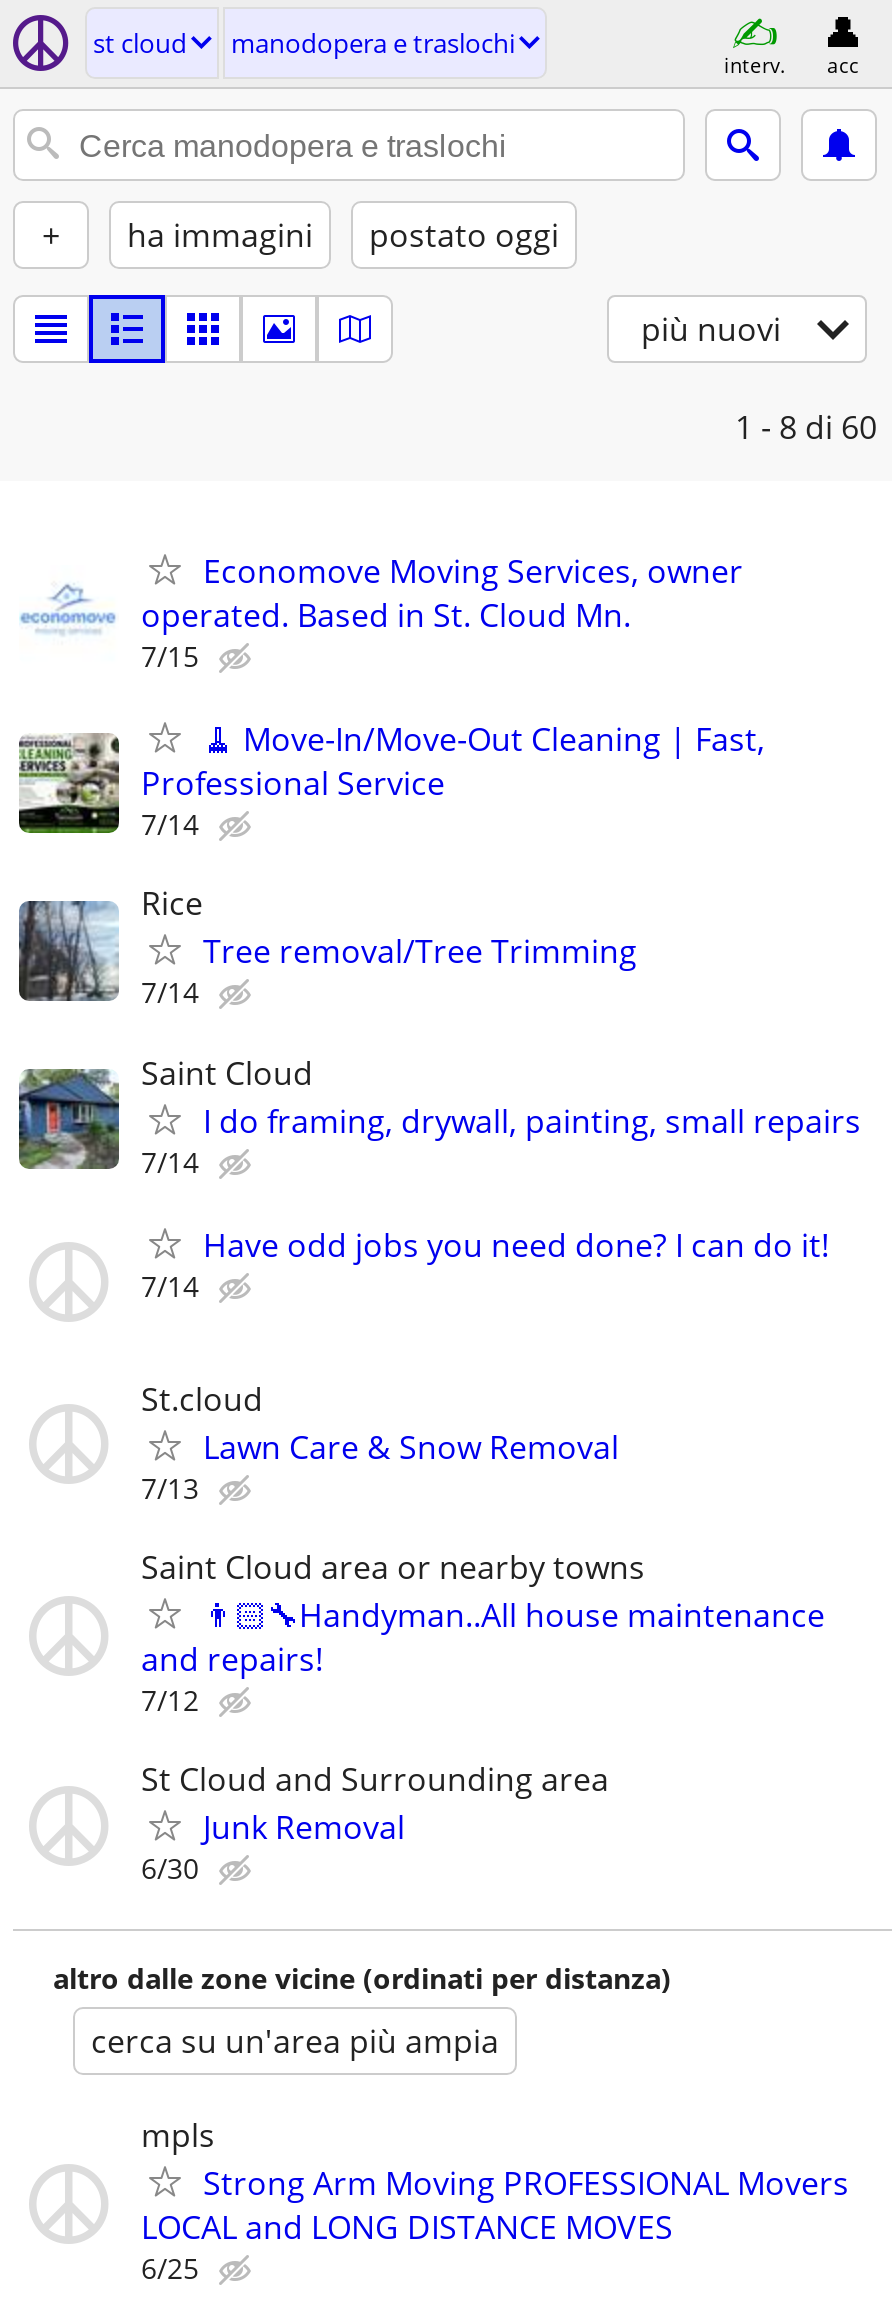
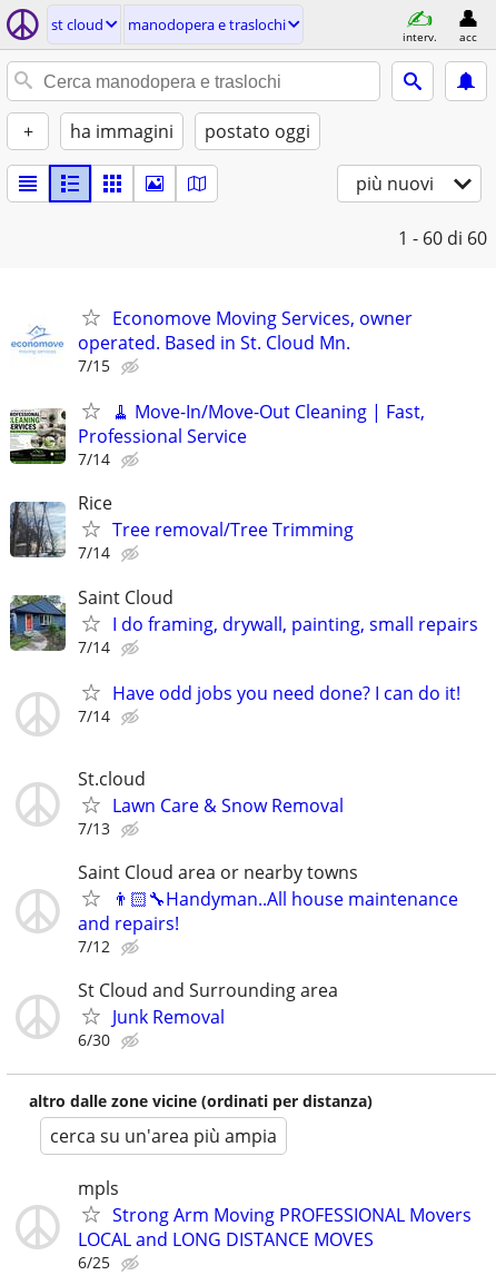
- 1 - 8 di 60
+ 1 - 60 di 60
